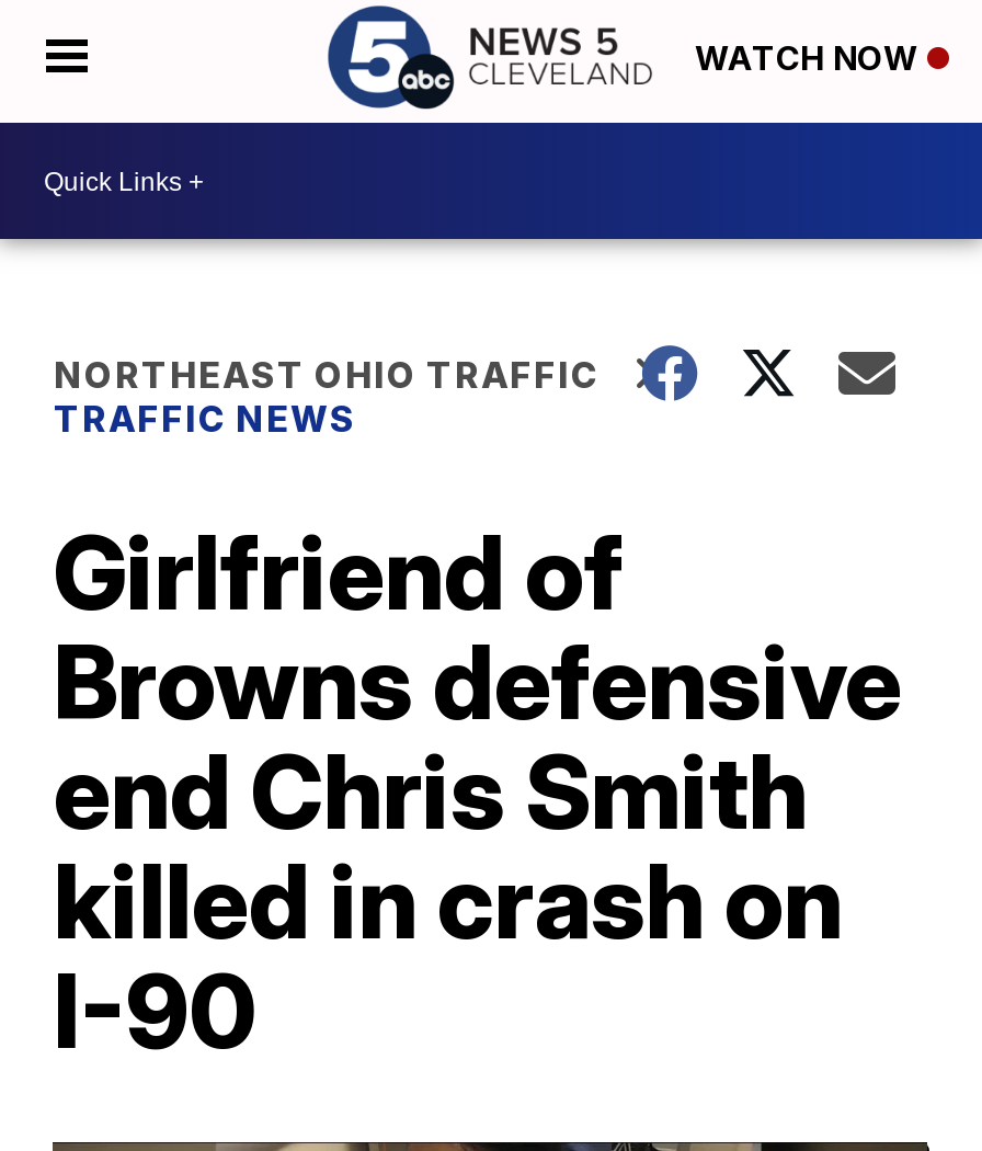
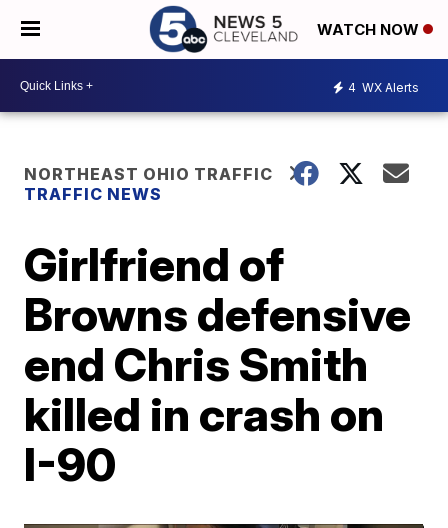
+ 4 WX Alerts
